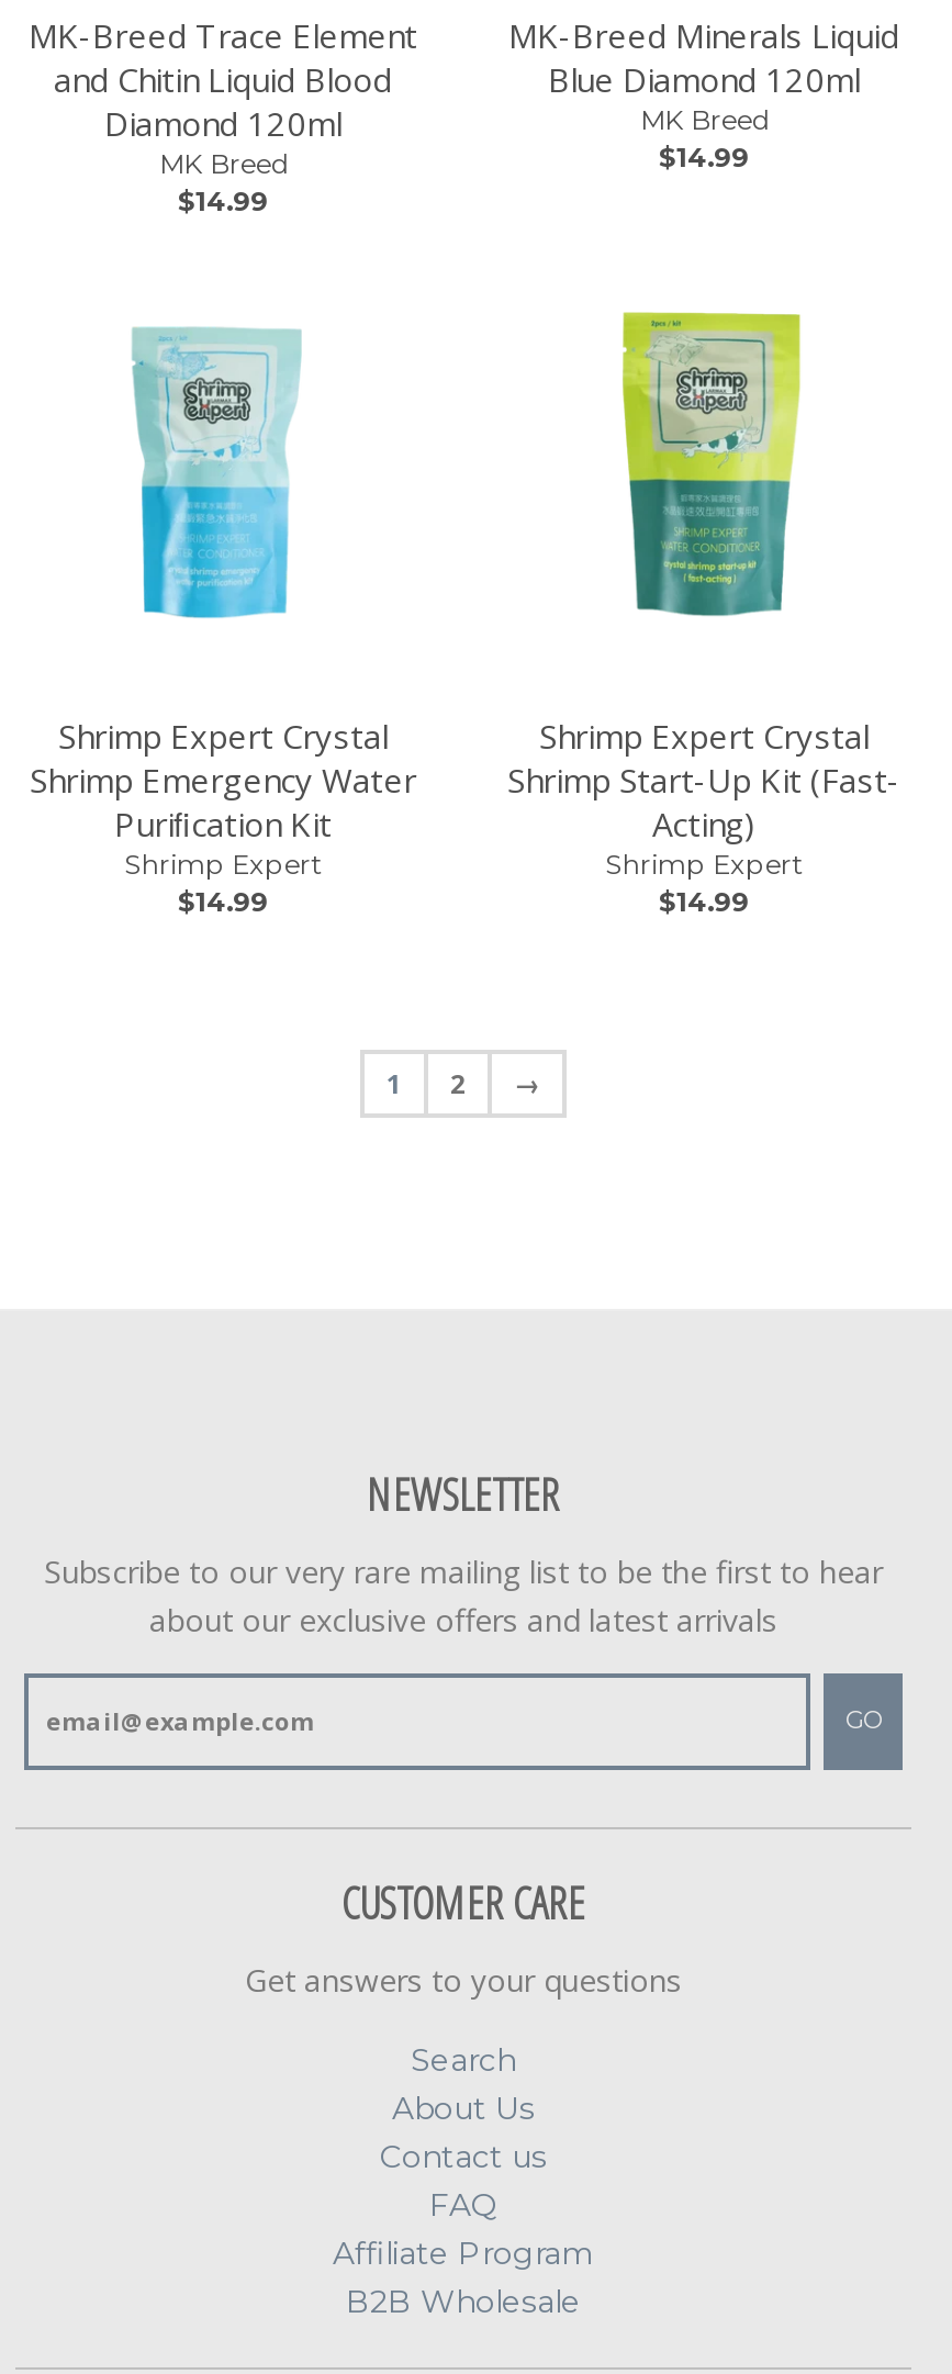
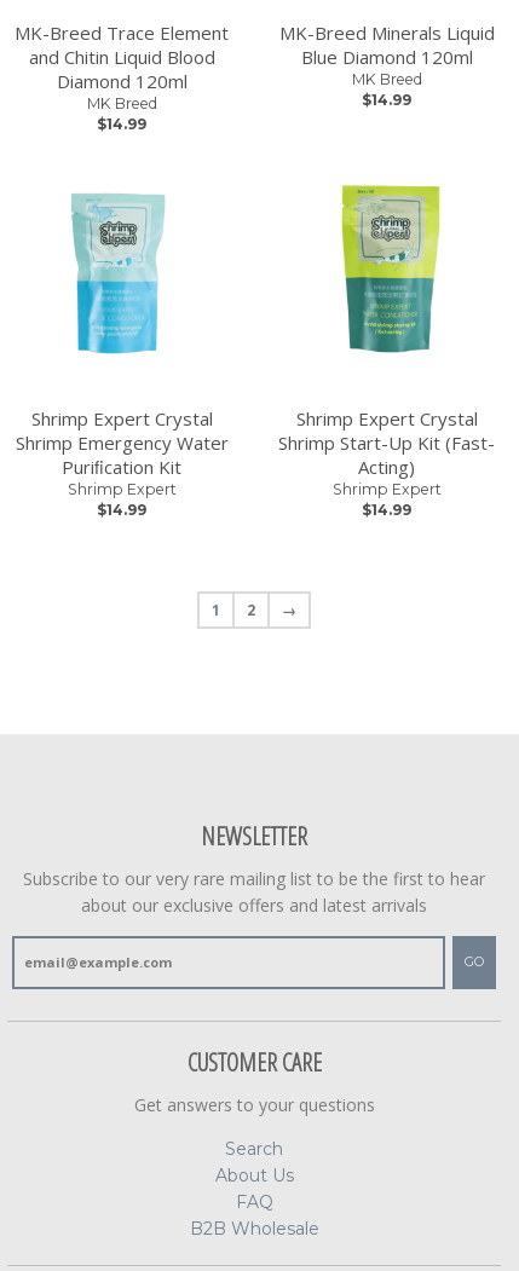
- Contact us

- Affiliate Program
